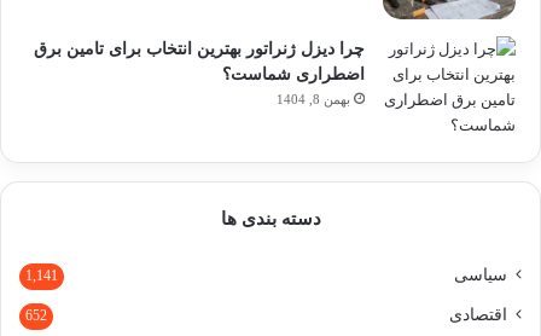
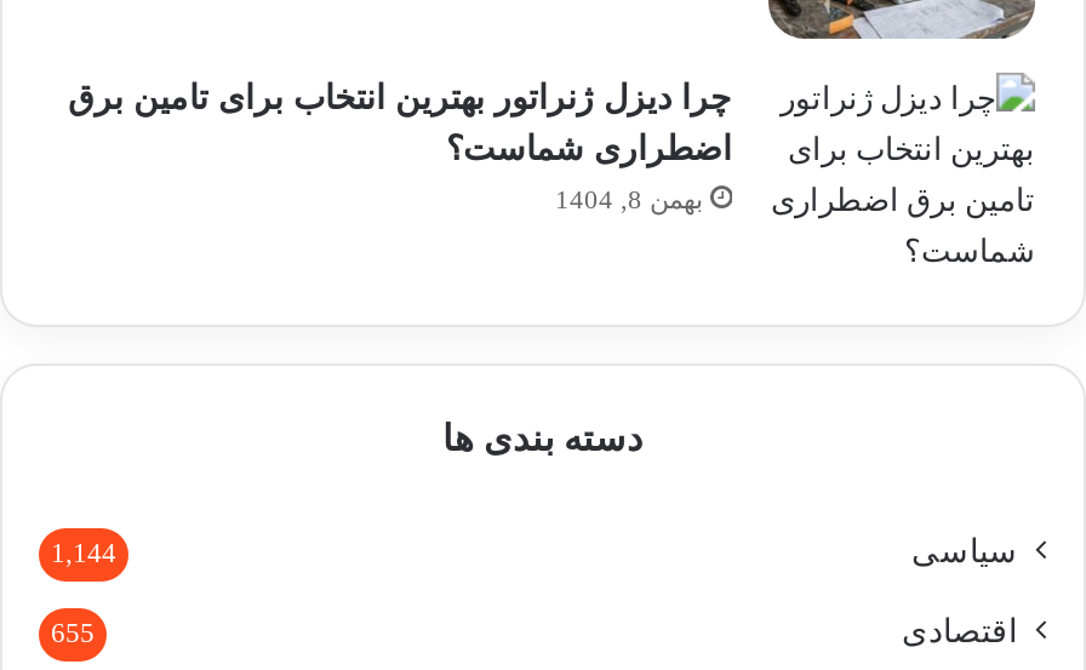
- 1,141
+ 1,144

- 652
+ 655
